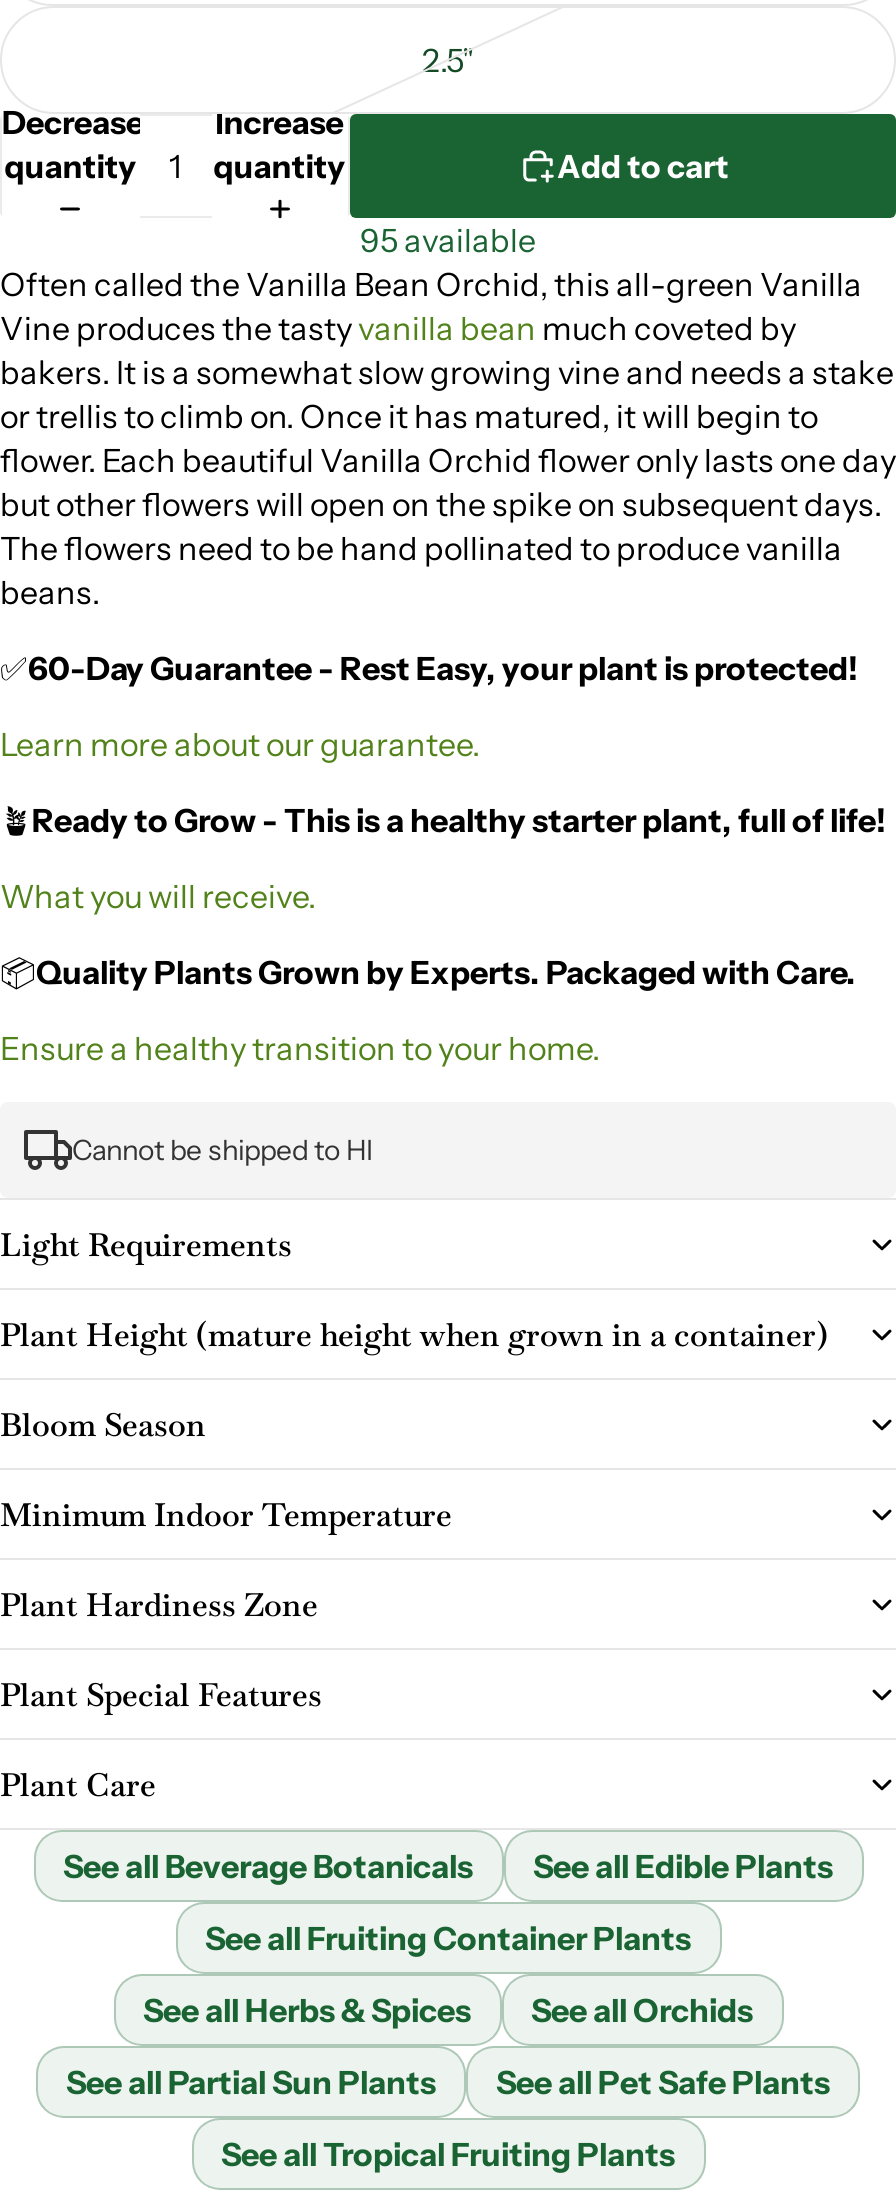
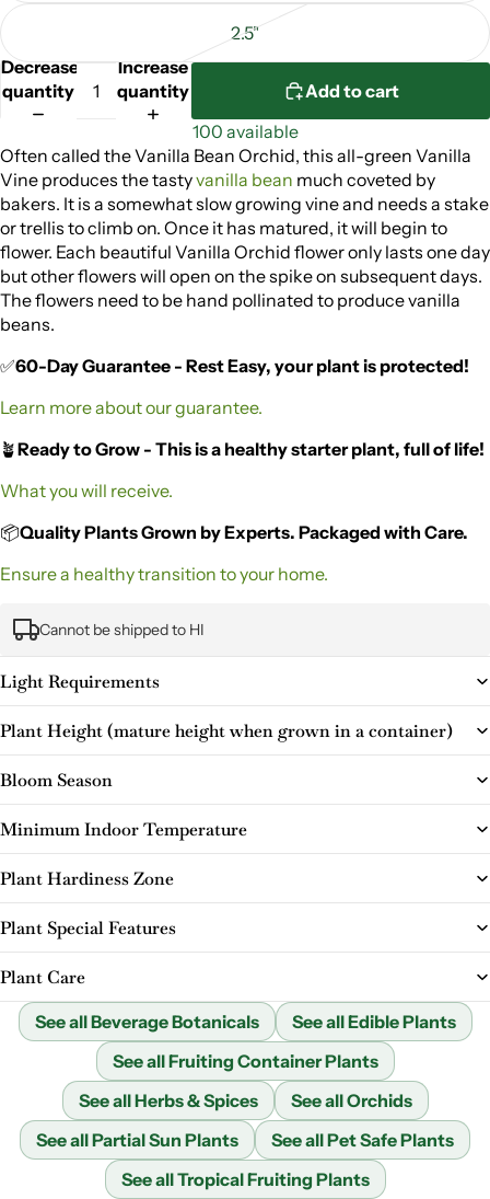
- 95 available
+ 100 available
